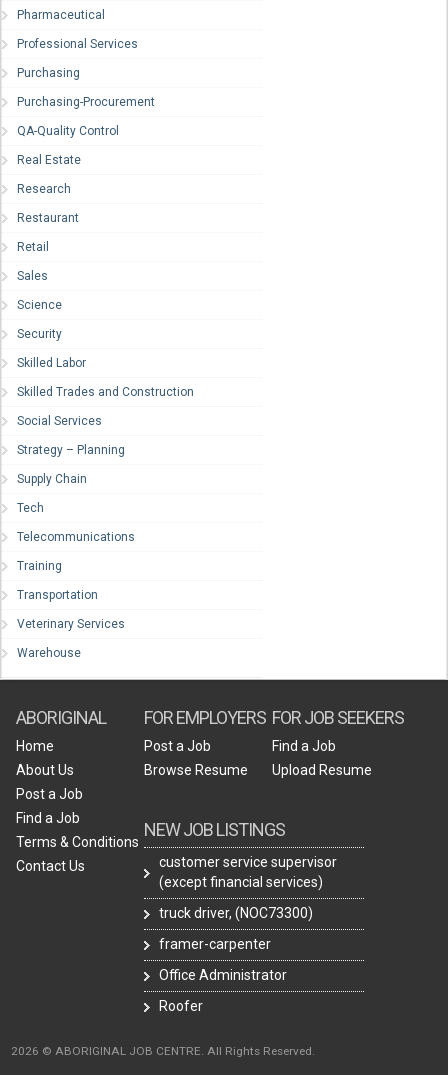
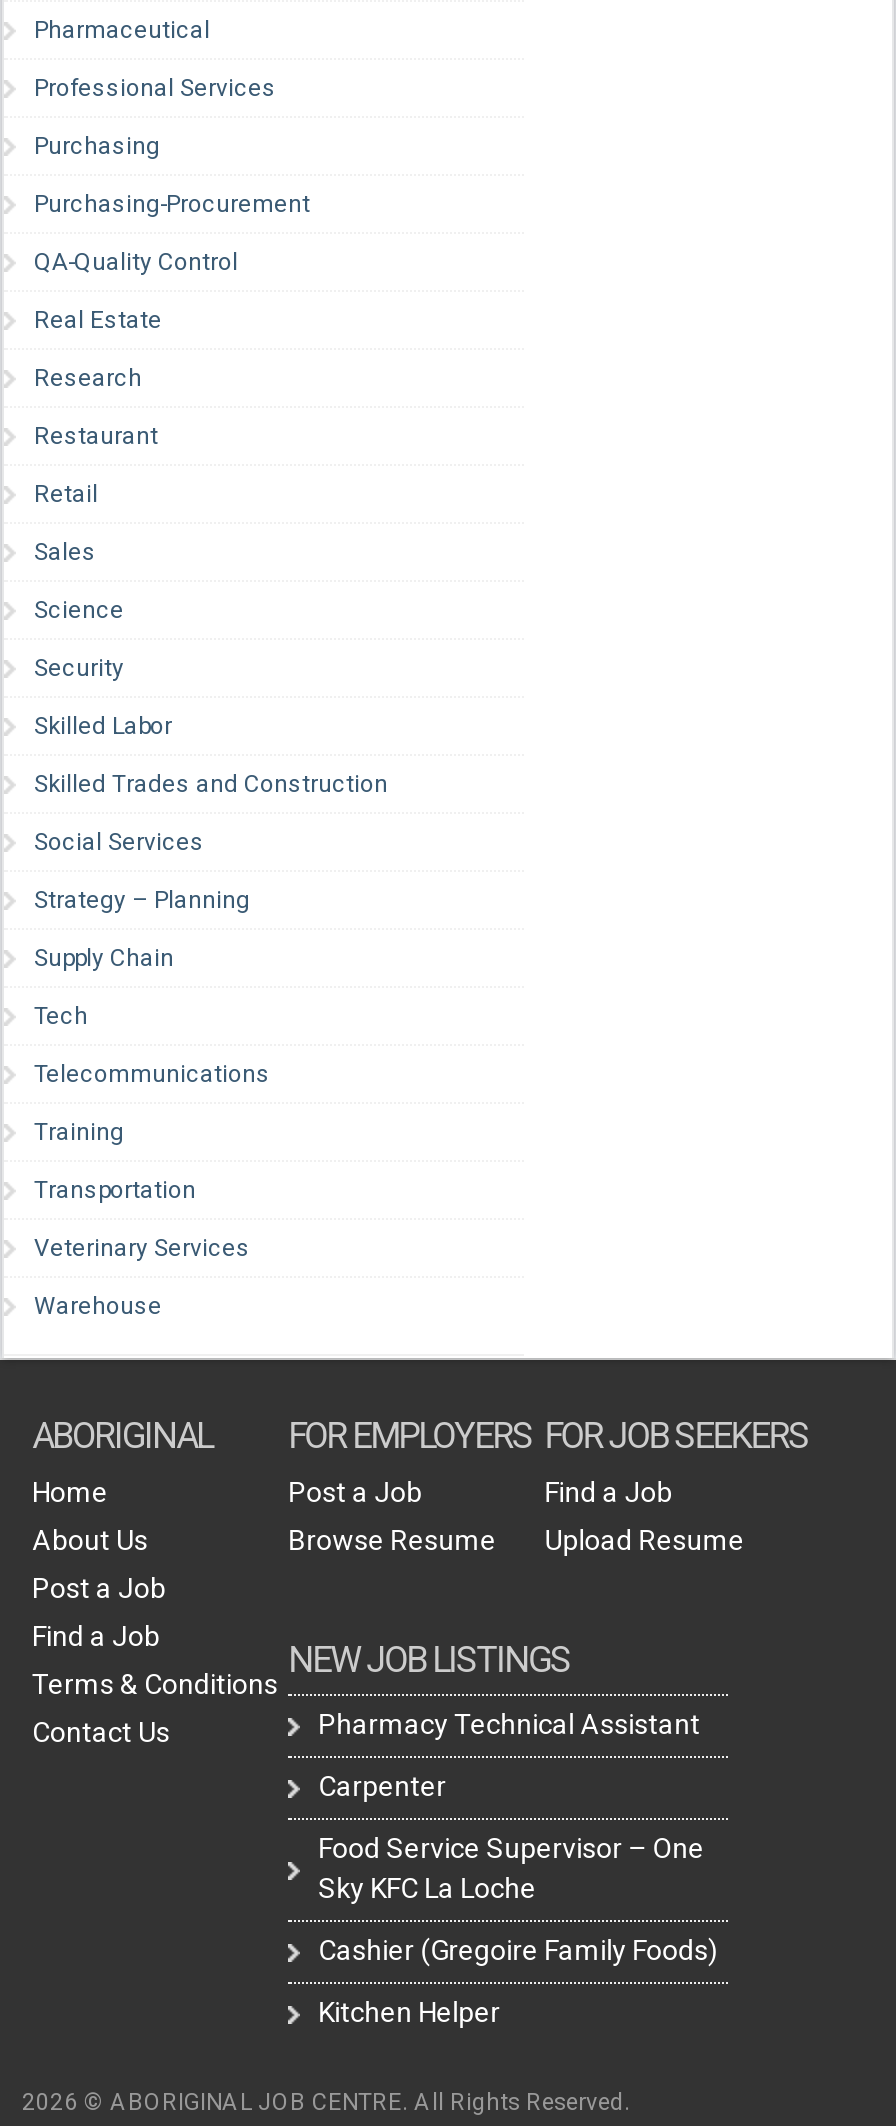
- customer service supervisor
- (except financial services)
+ Pharmacy Technical Assistant

- truck driver, (NOC73300)
+ Carpenter

- framer-carpenter
+ Food Service Supervisor – One
+ Sky KFC La Loche

- Office Administrator
+ Cashier (Gregoire Family Foods)

- Roofer
+ Kitchen Helper
